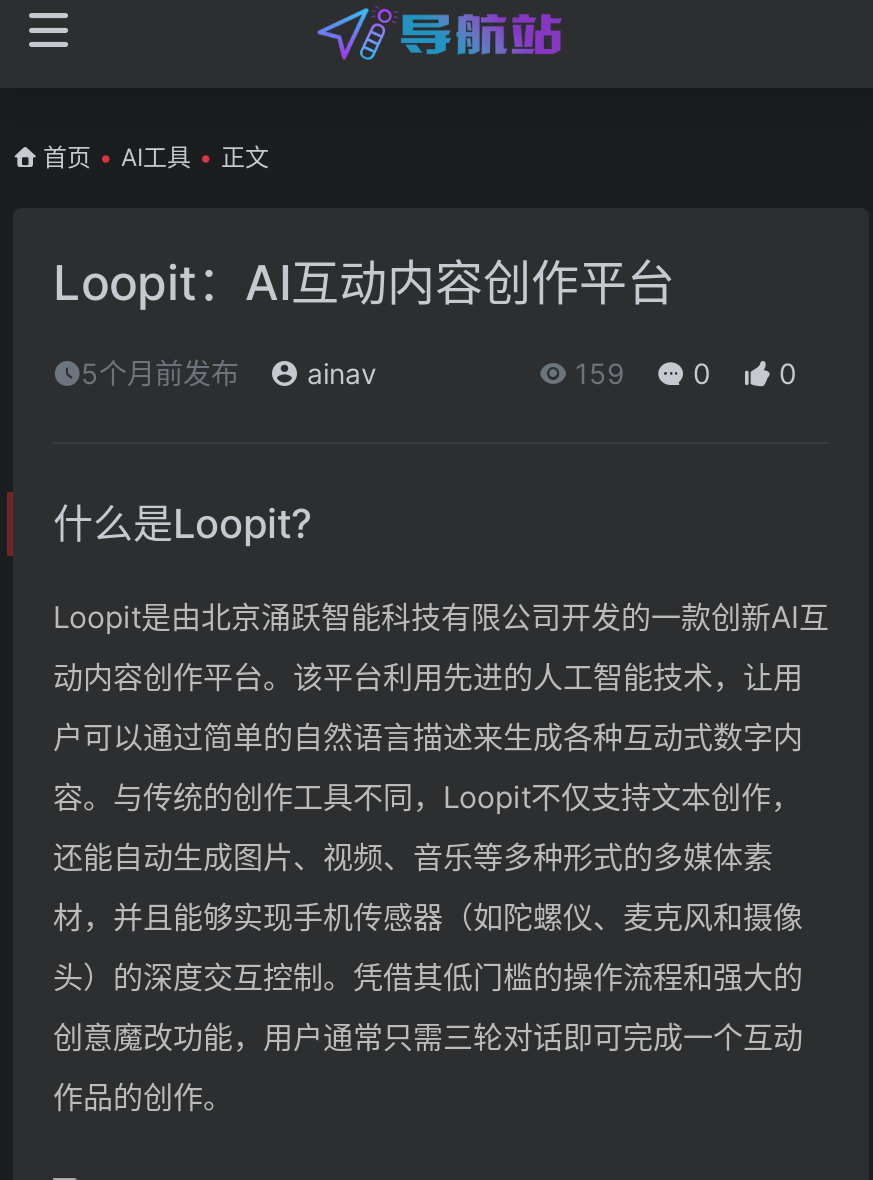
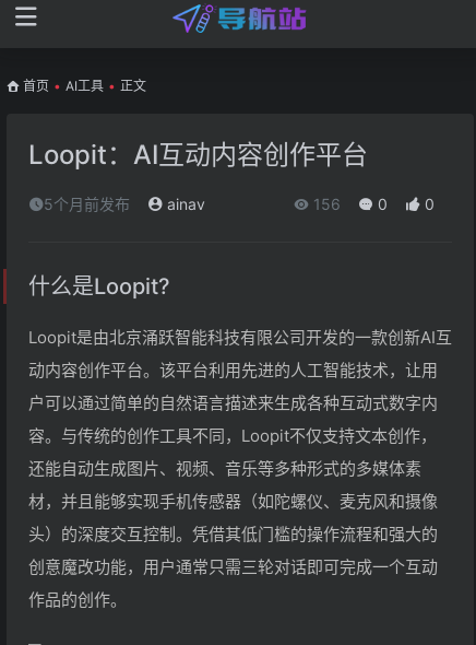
- 159 0 0
+ 156 0 0
